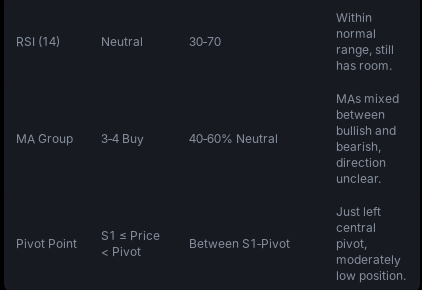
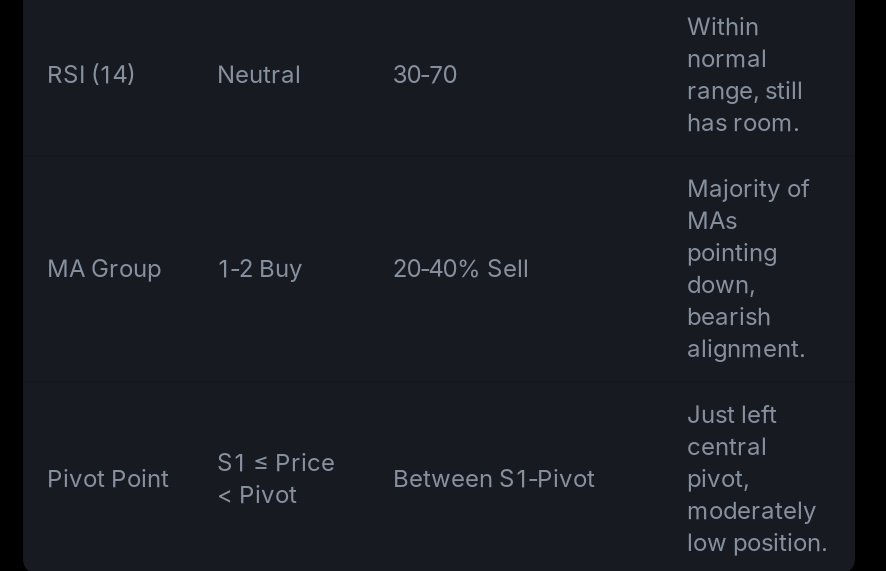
- MAs mixed
- between
- bullish and
- bearish,
- direction
- unclear.
+ Majority of
+ MAs
+ pointing
+ down,
+ bearish
+ alignment.

- 3‑4 Buy
- 40‑60% Neutral
+ 1‑2 Buy
+ 20‑40% Sell
